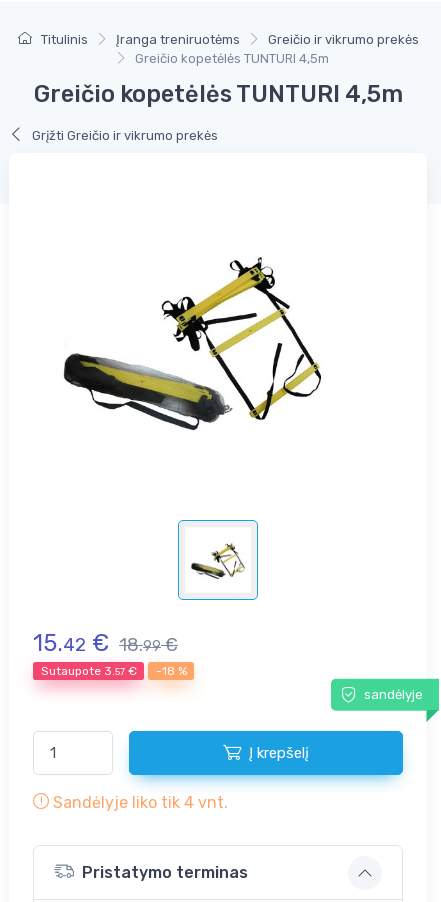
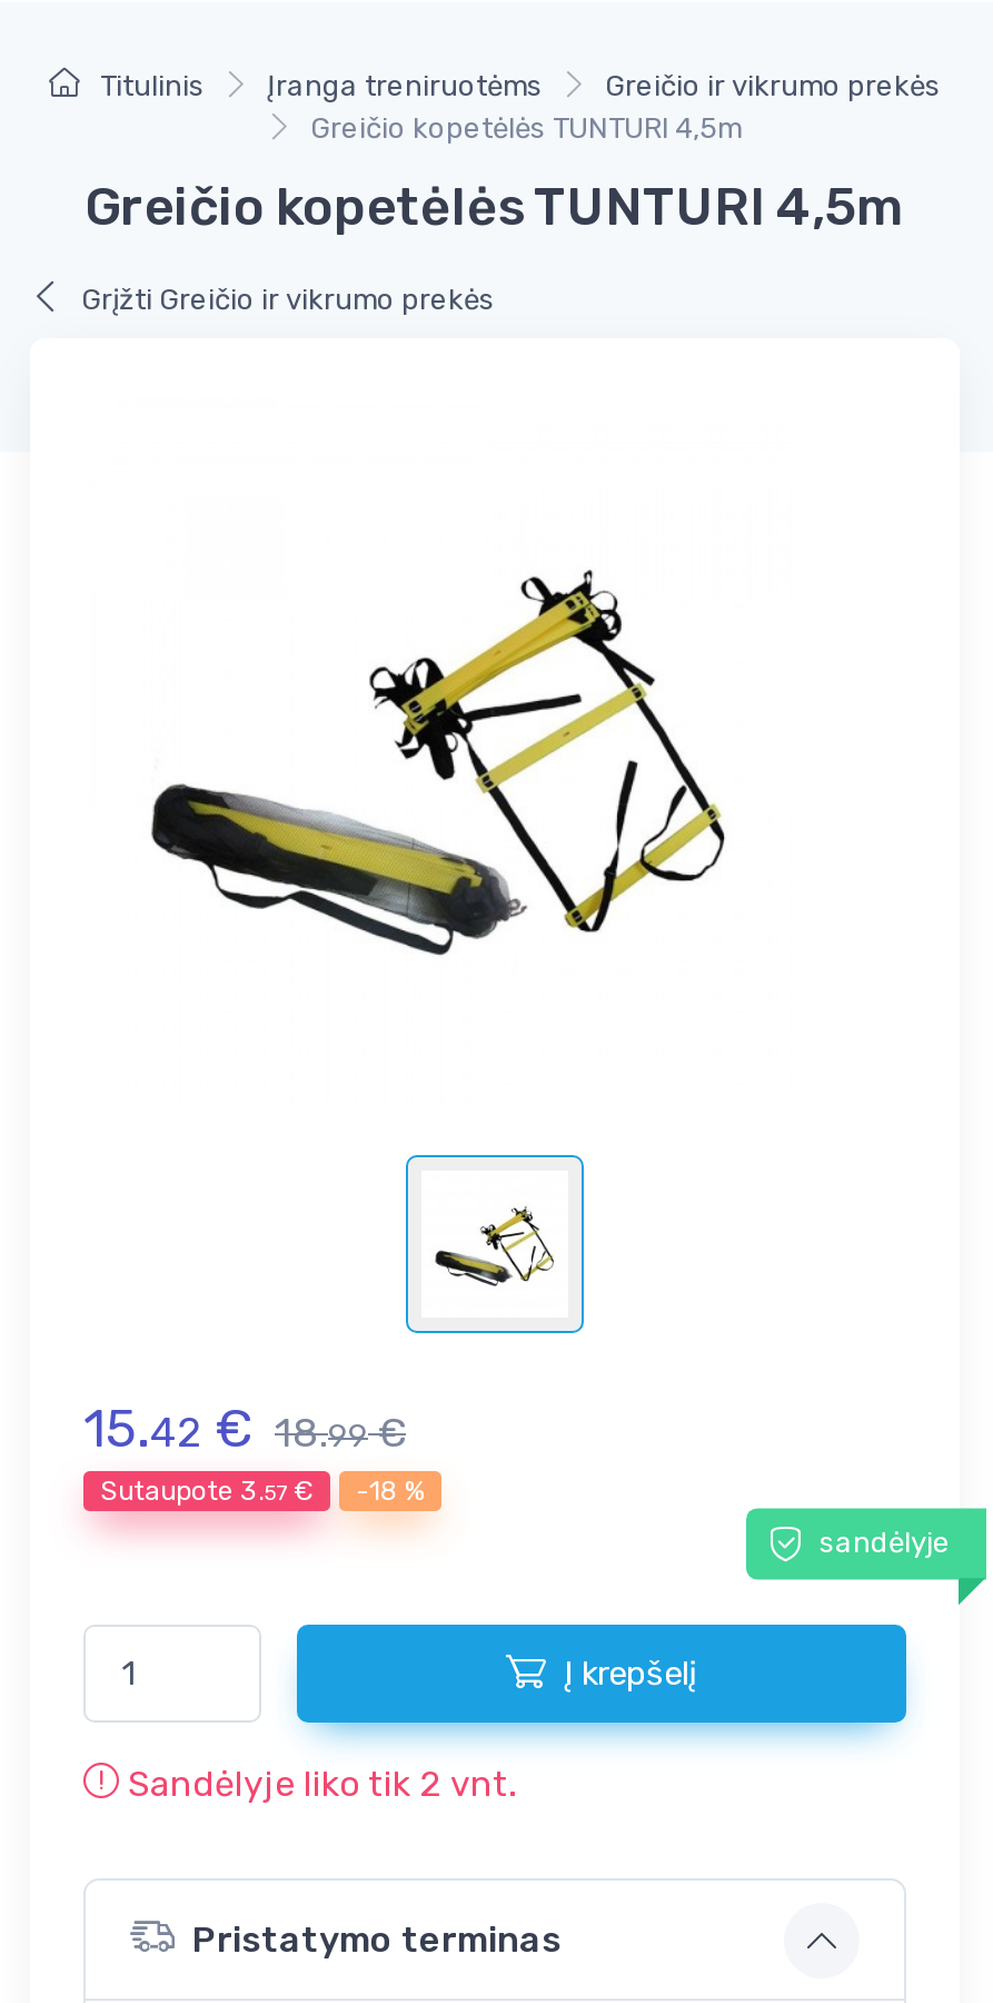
- Sandėlyje liko tik 4 vnt.
+ Sandėlyje liko tik 2 vnt.
